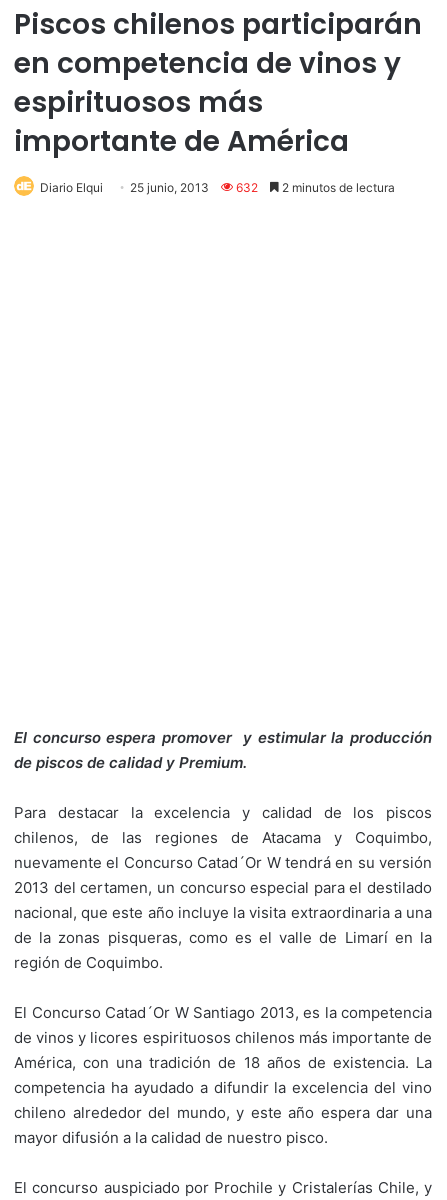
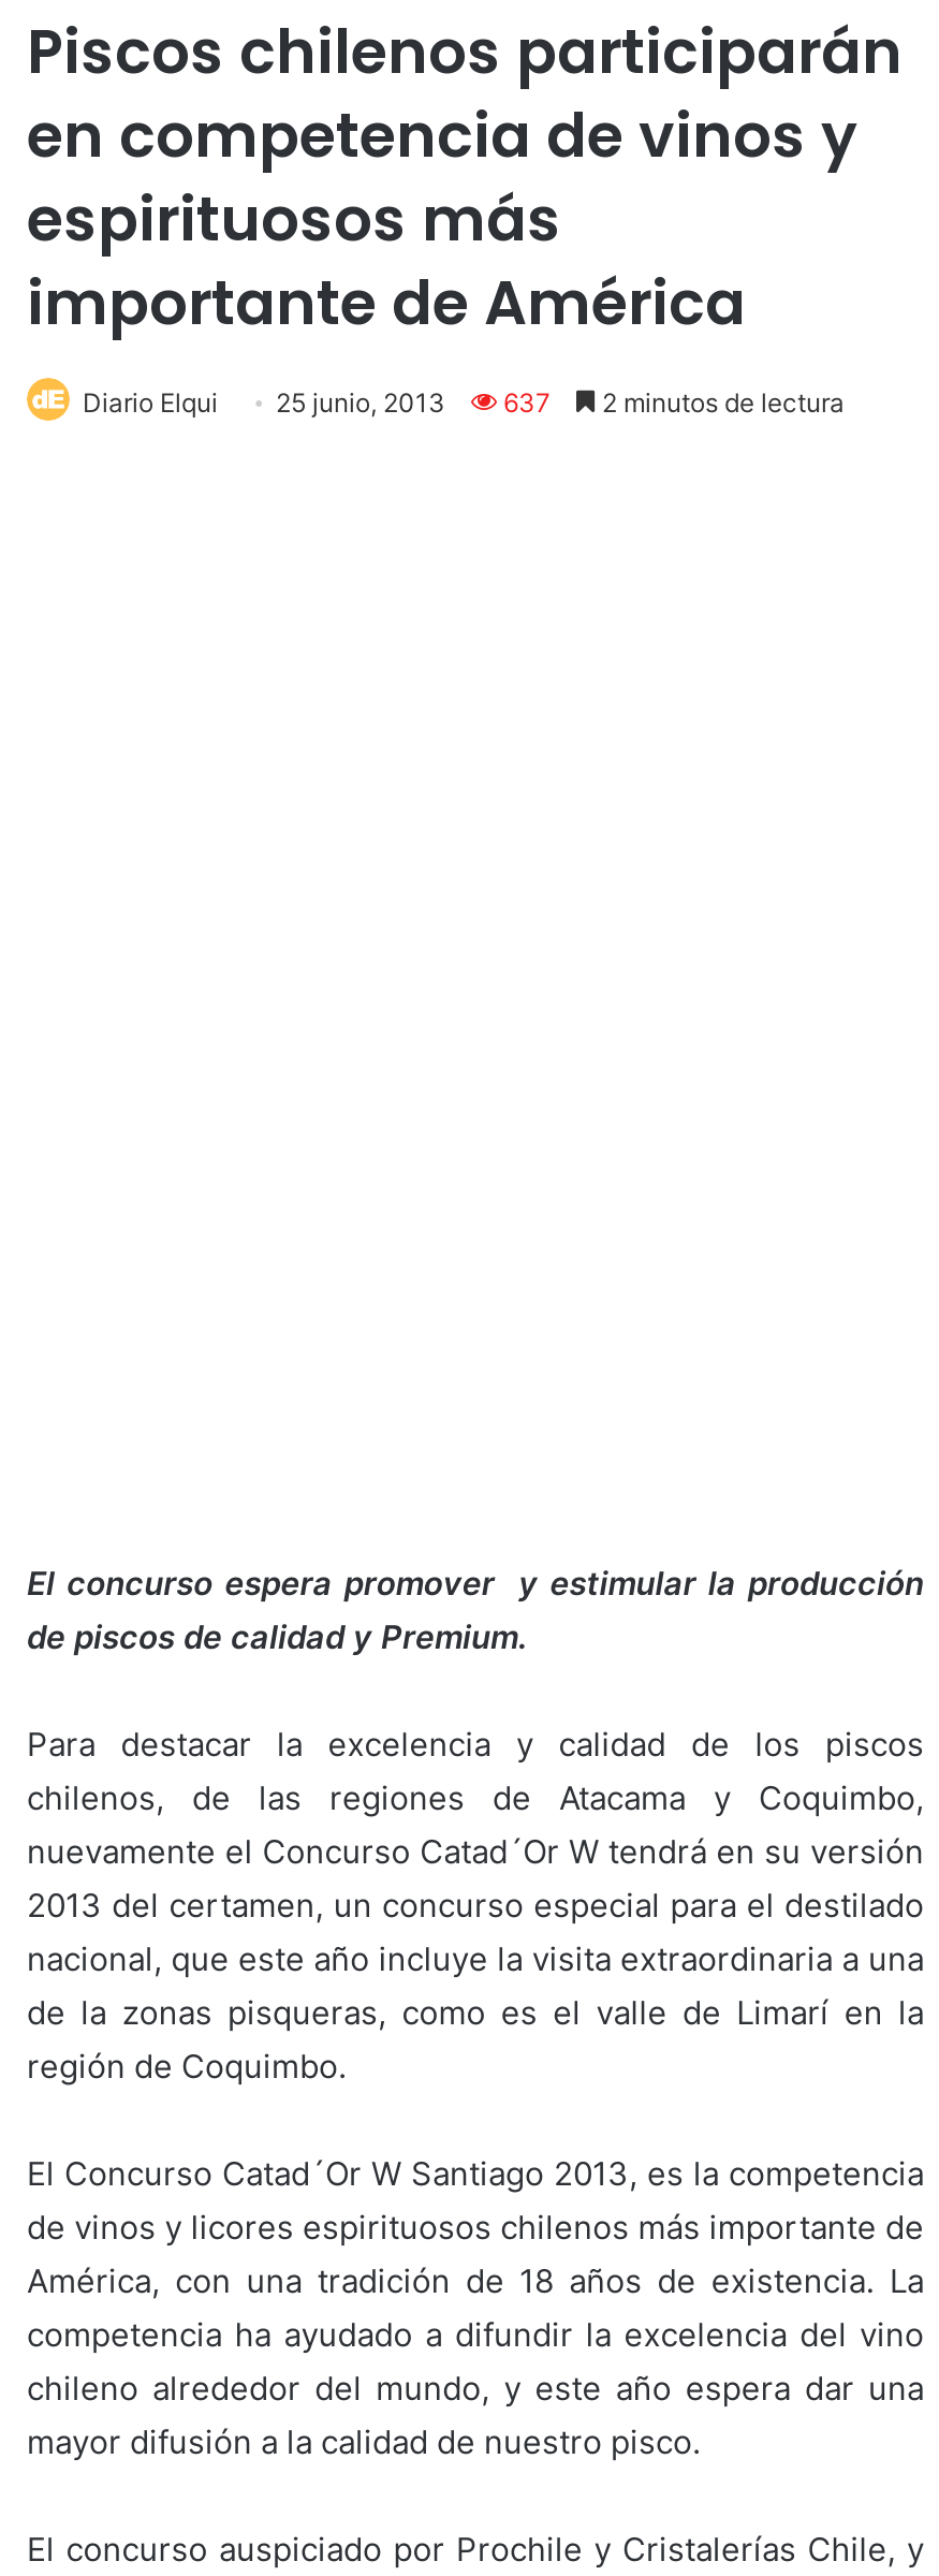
- Diario Elqui 25 junio, 2013 632 2 minutos de lectura
+ Diario Elqui 25 junio, 2013 637 2 minutos de lectura
